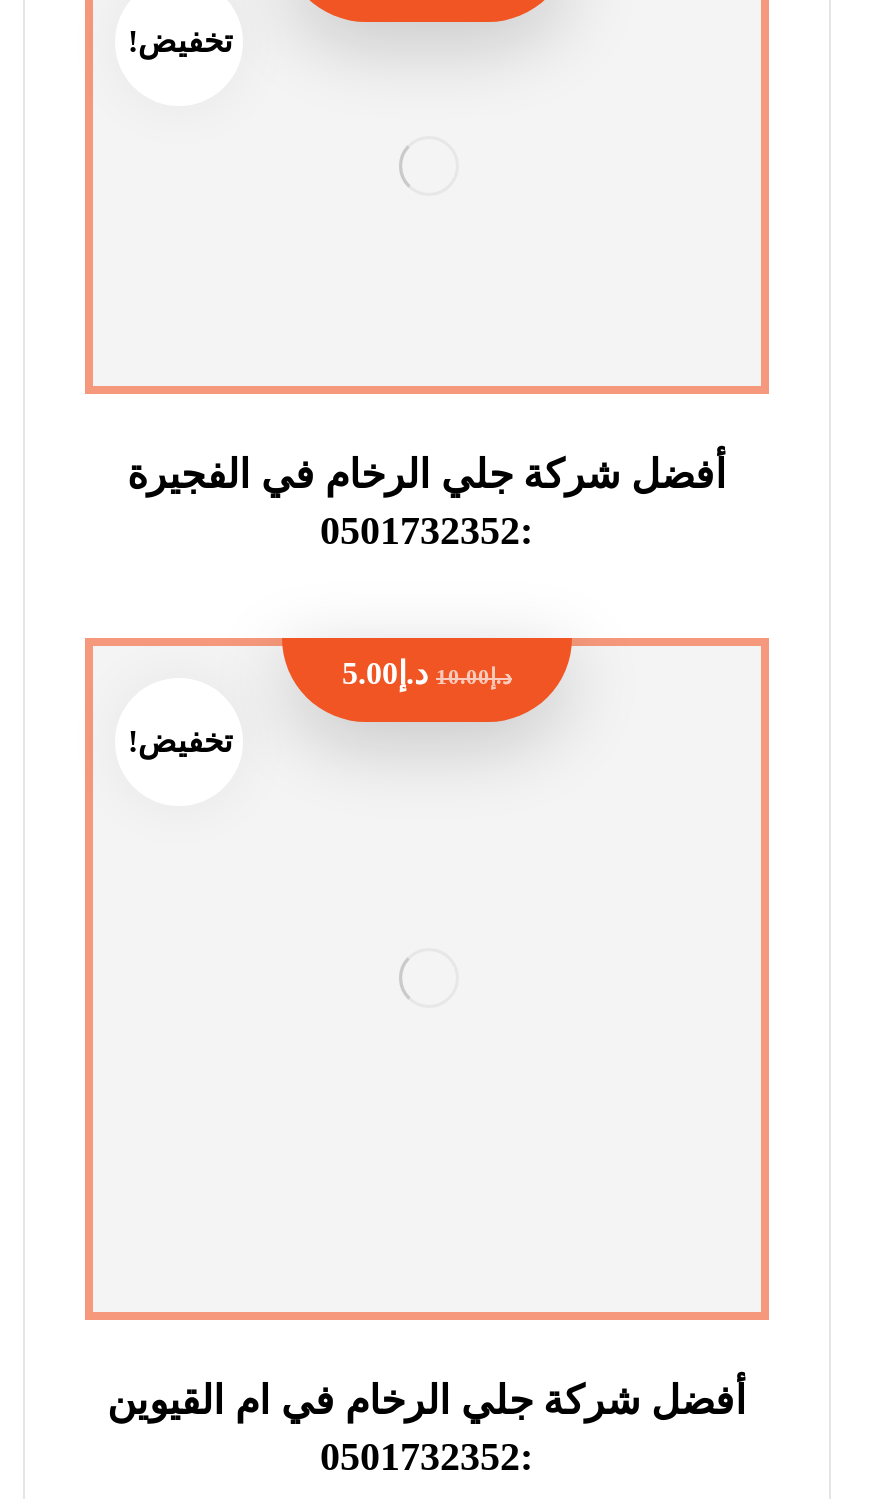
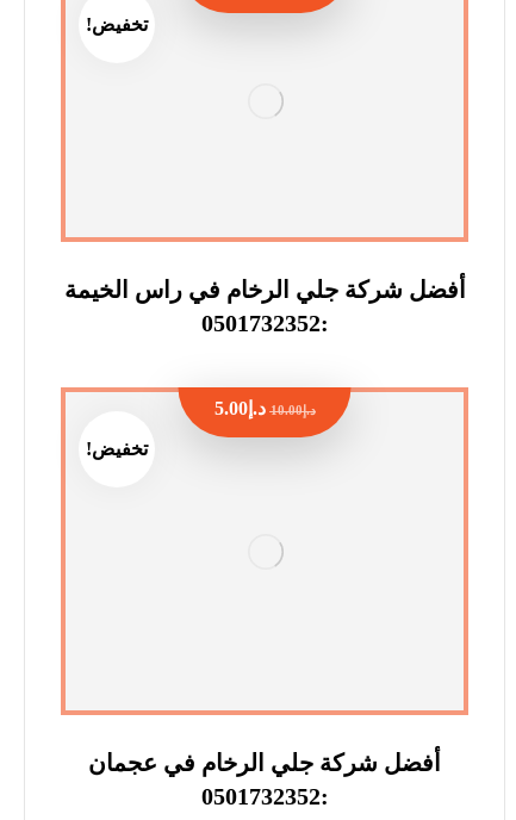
- أفضل شركة جلي الرخام في الفجيرة
+ أفضل شركة جلي الرخام في راس الخيمة

- أفضل شركة جلي الرخام في ام القيوين
+ أفضل شركة جلي الرخام في عجمان
